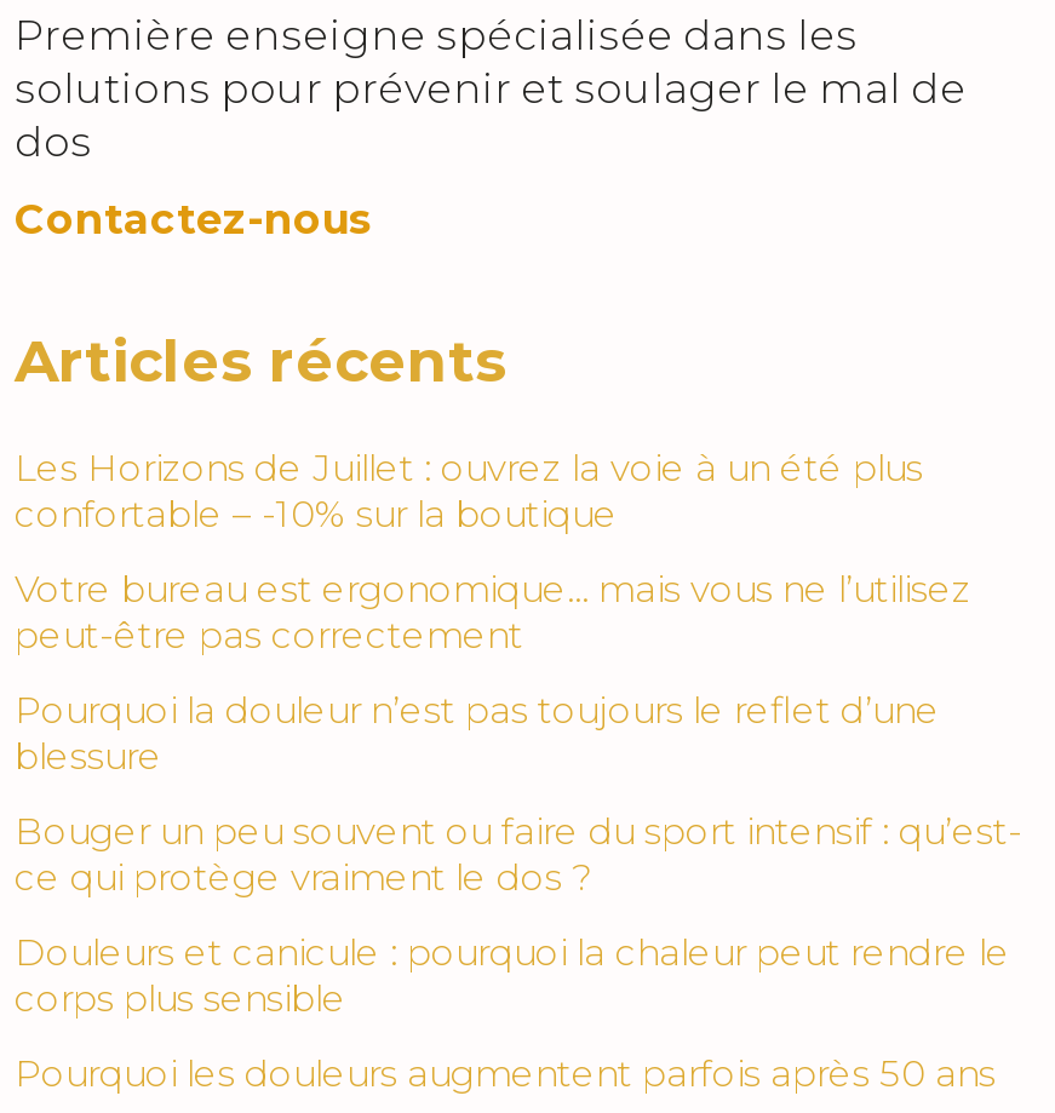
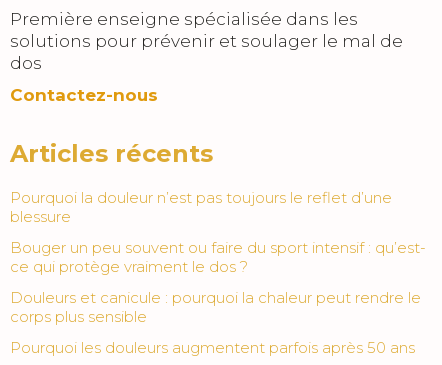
- Les Horizons de Juillet : ouvrez la voie à un été plus
- confortable – -10% sur la boutique
- Votre bureau est ergonomique… mais vous ne l’utilisez
- peut-être pas correctement
